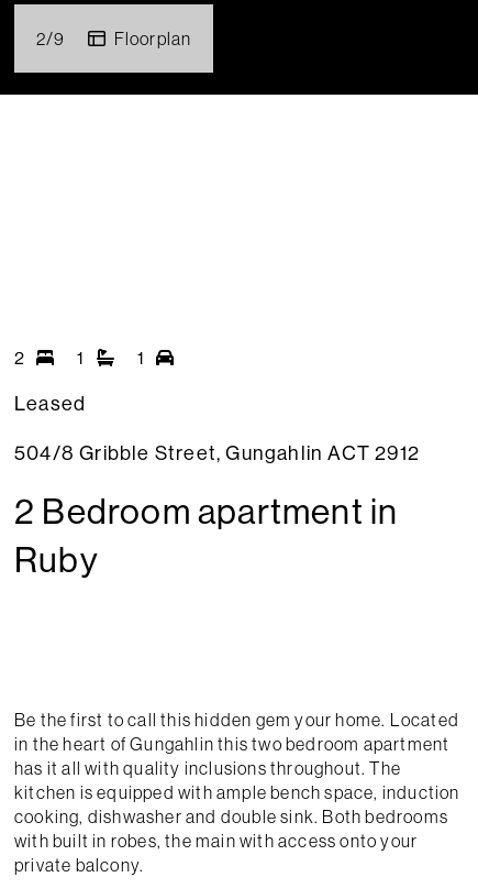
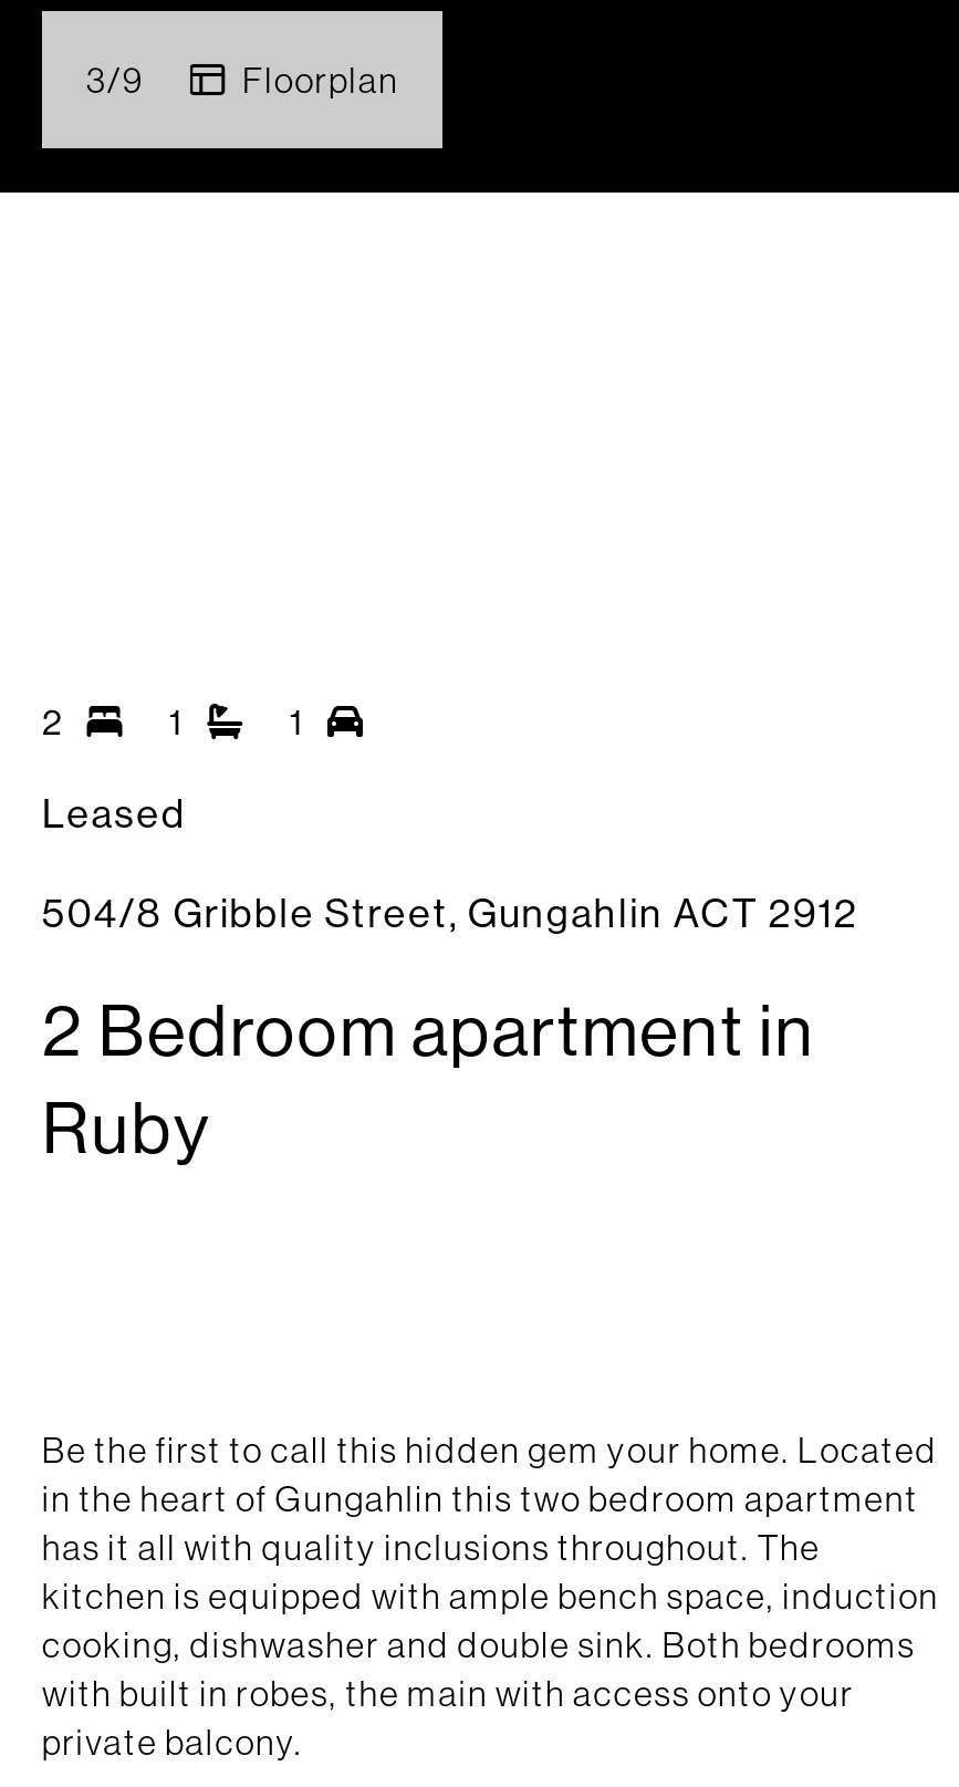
- 2/9
+ 3/9
